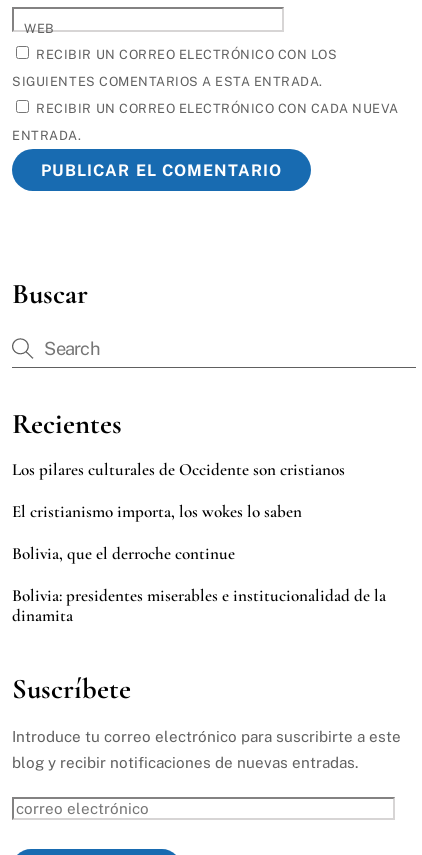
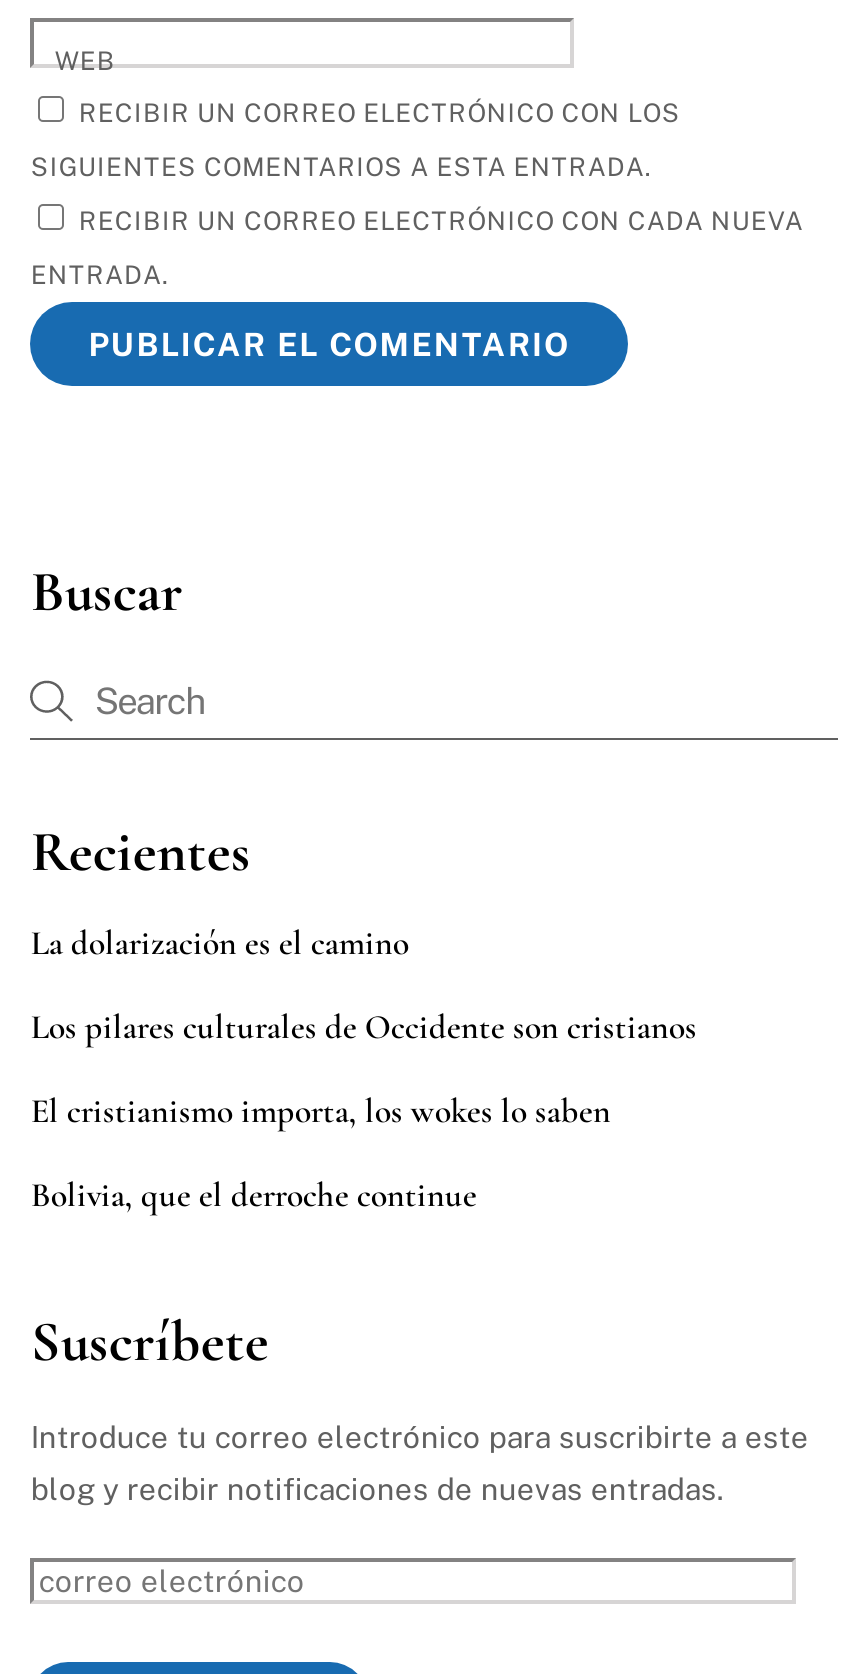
+ La dolarización es el camino

moved down: Los pilares culturales de Occidente son cristianos | El cristianismo importa, los wokes lo saben | Bolivia, que el derroche continue

- Bolivia: presidentes miserables e institucionalidad de la
- dinamita
